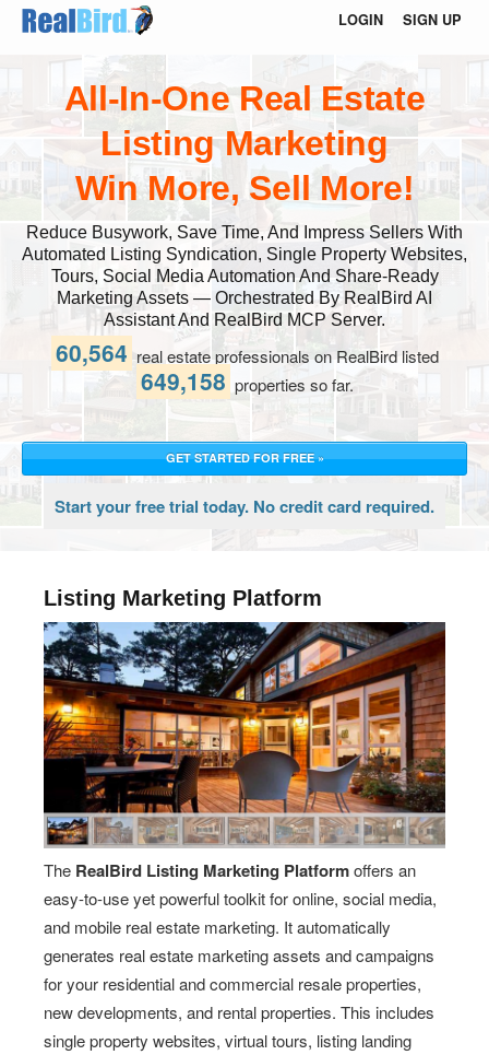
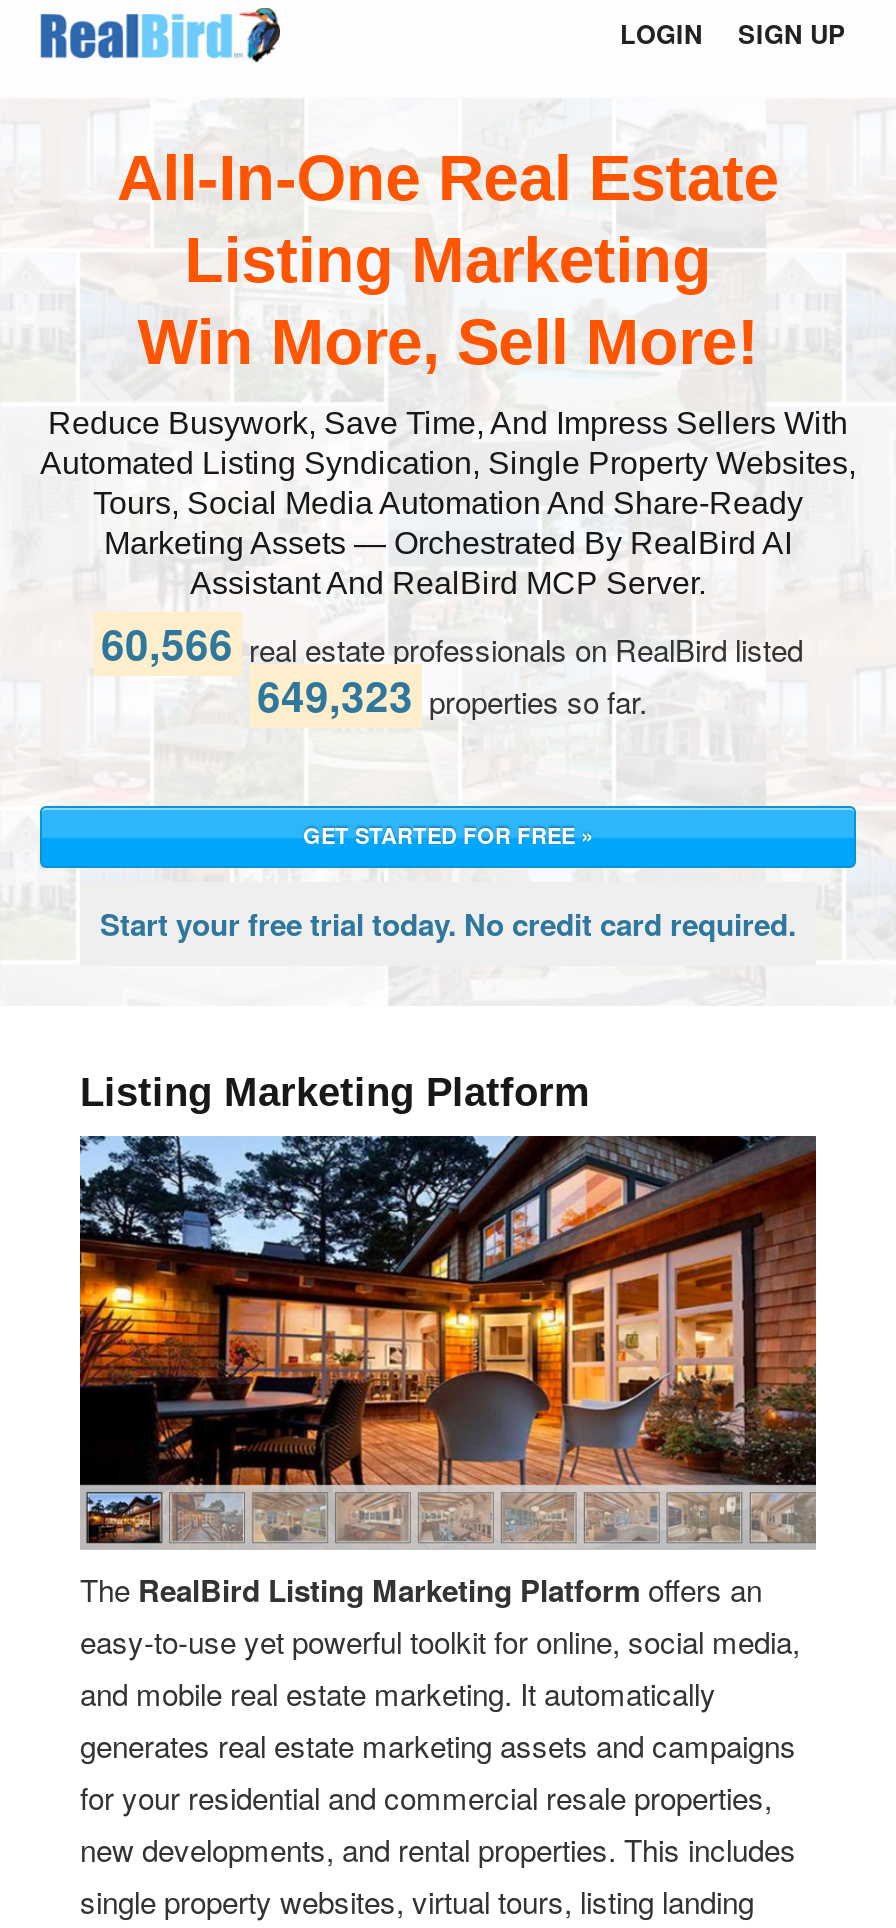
- 60,564 real estate professionals on RealBird listed
+ 60,566 real estate professionals on RealBird listed

- 649,158 properties so far.
+ 649,323 properties so far.
